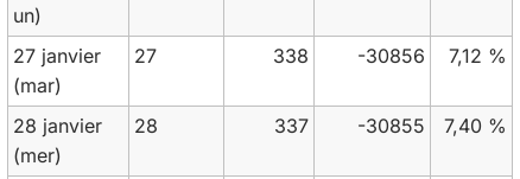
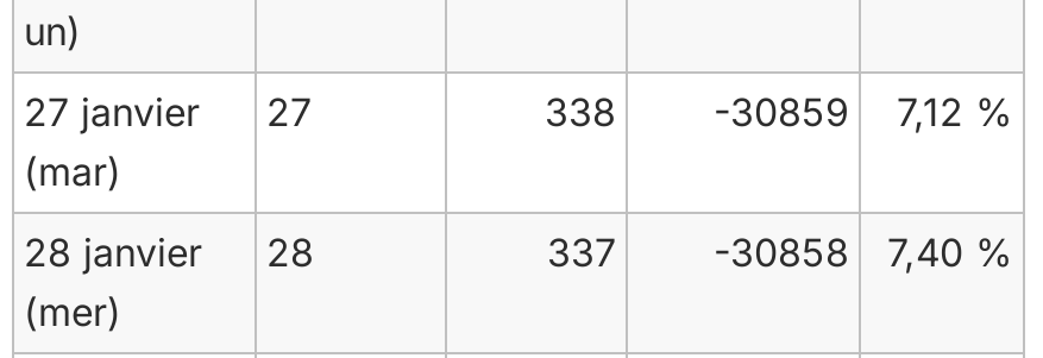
- -30856 7,12 %
+ -30859 7,12 %

- -30855 7,40 %
+ -30858 7,40 %
